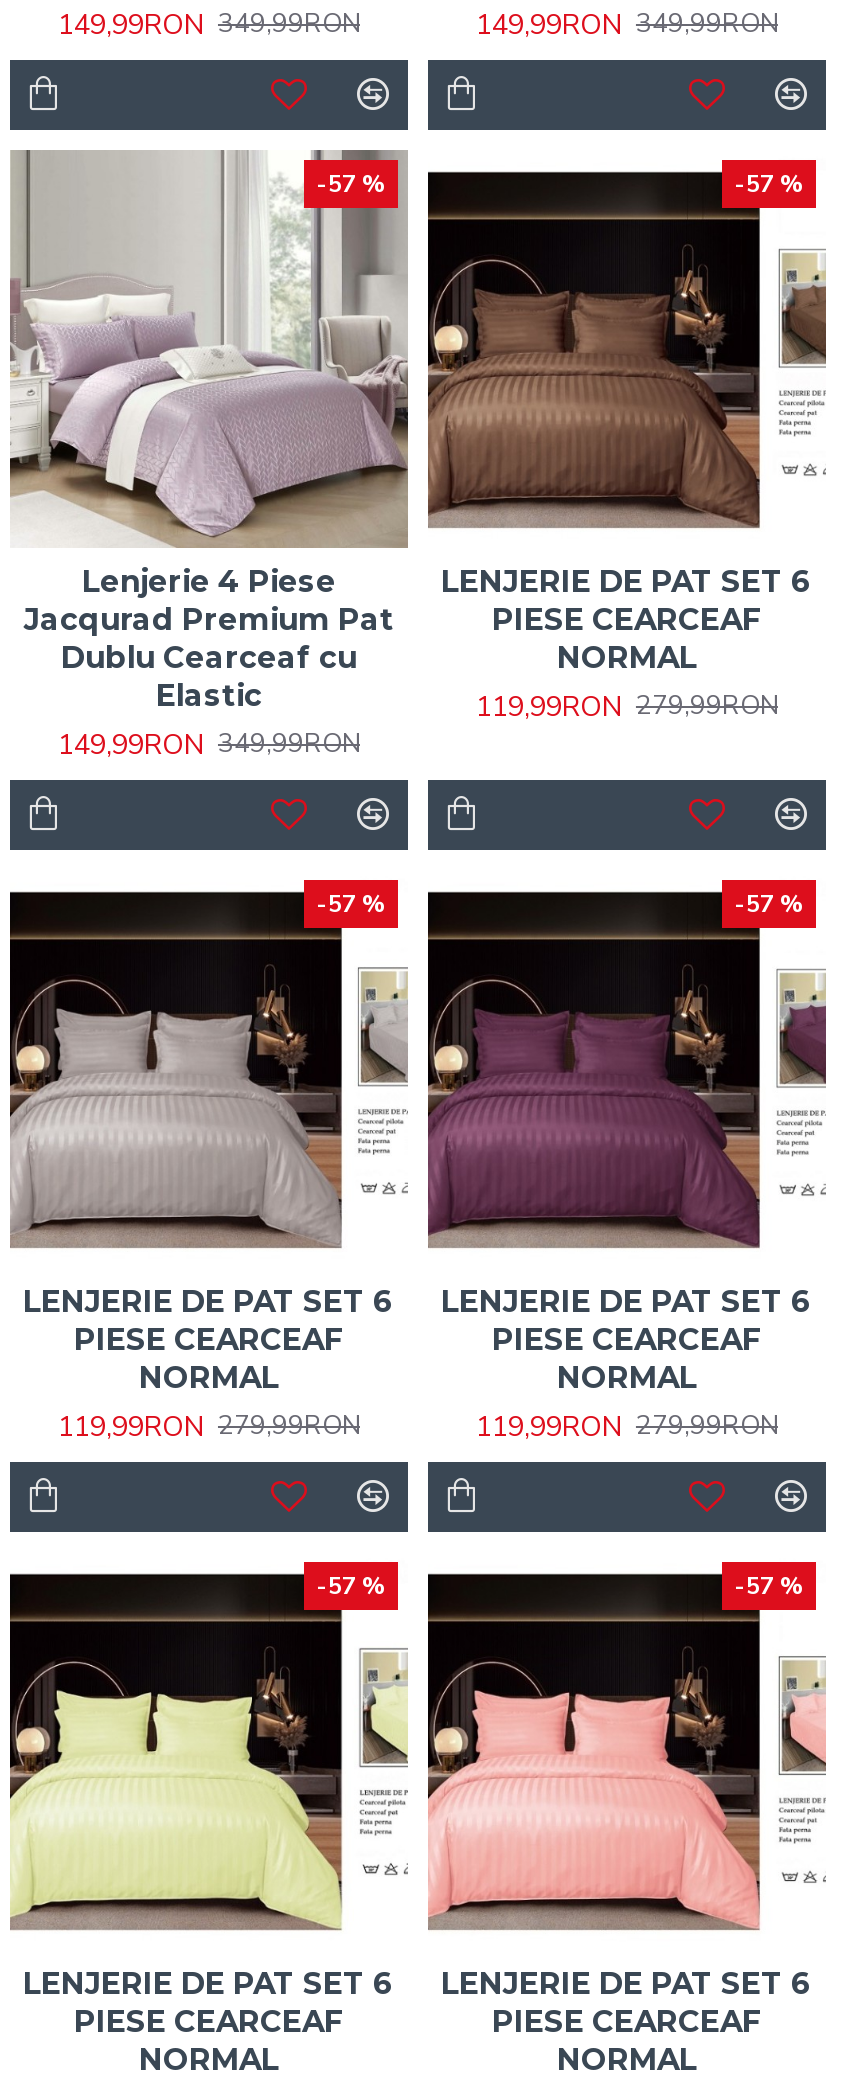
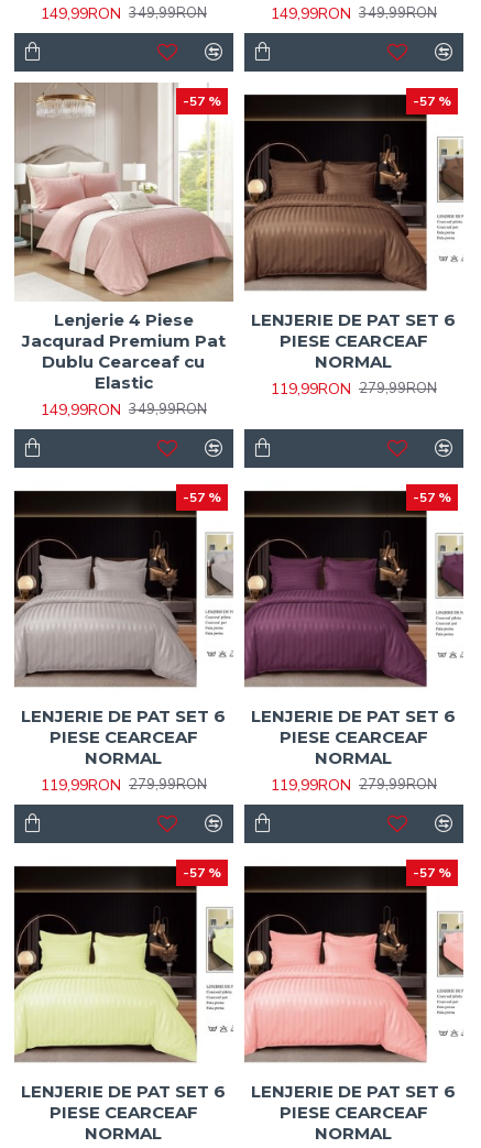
- [image]
+ [image]
